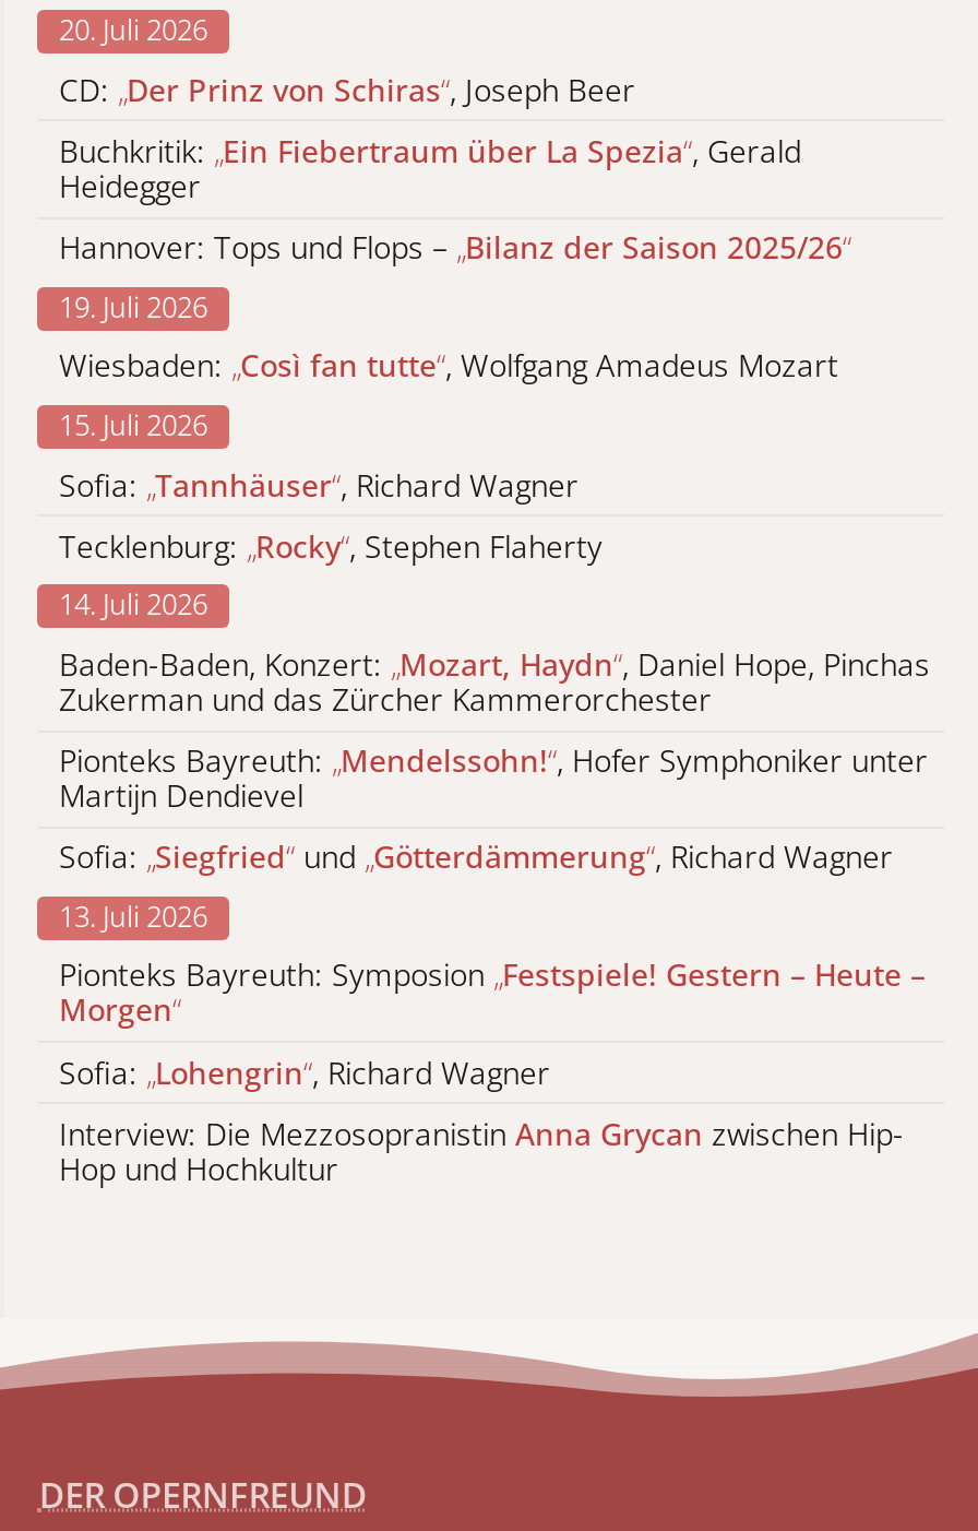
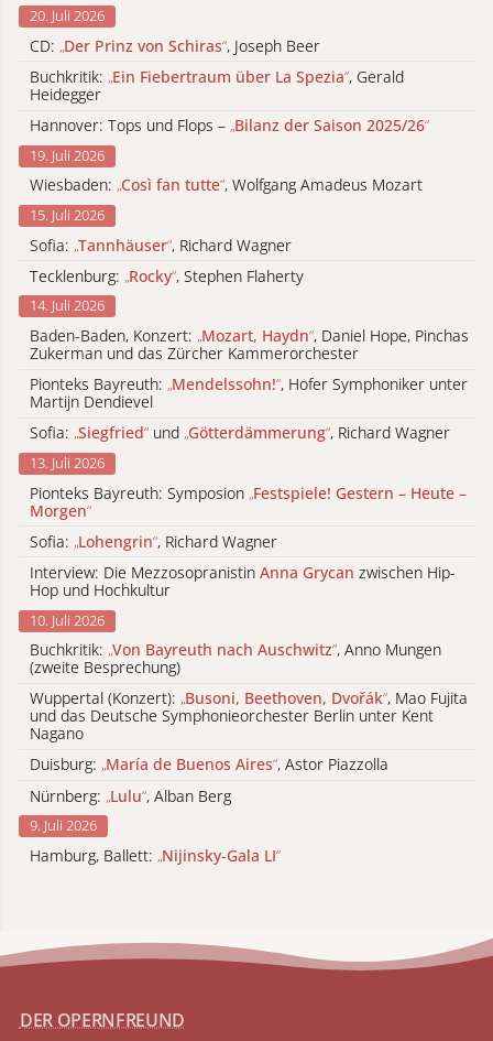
+ 10. Juli 2026
+ Buchkritik: „ Von Bayreuth nach Auschwitz“, Anno Mungen
+ (zweite Besprechung)
+ Wuppertal (Konzert): „ Busoni, Beethoven, Dvořák“, Mao Fujita
+ und das Deutsche Symphonieorchester Berlin unter Kent
+ Nagano
+ Duisburg: „ María de Buenos Aires“, Astor Piazzolla
+ Nürnberg: „ Lulu“, Alban Berg
+ 9. Juli 2026
+ Hamburg, Ballett: „ Nijinsky-Gala LI “
